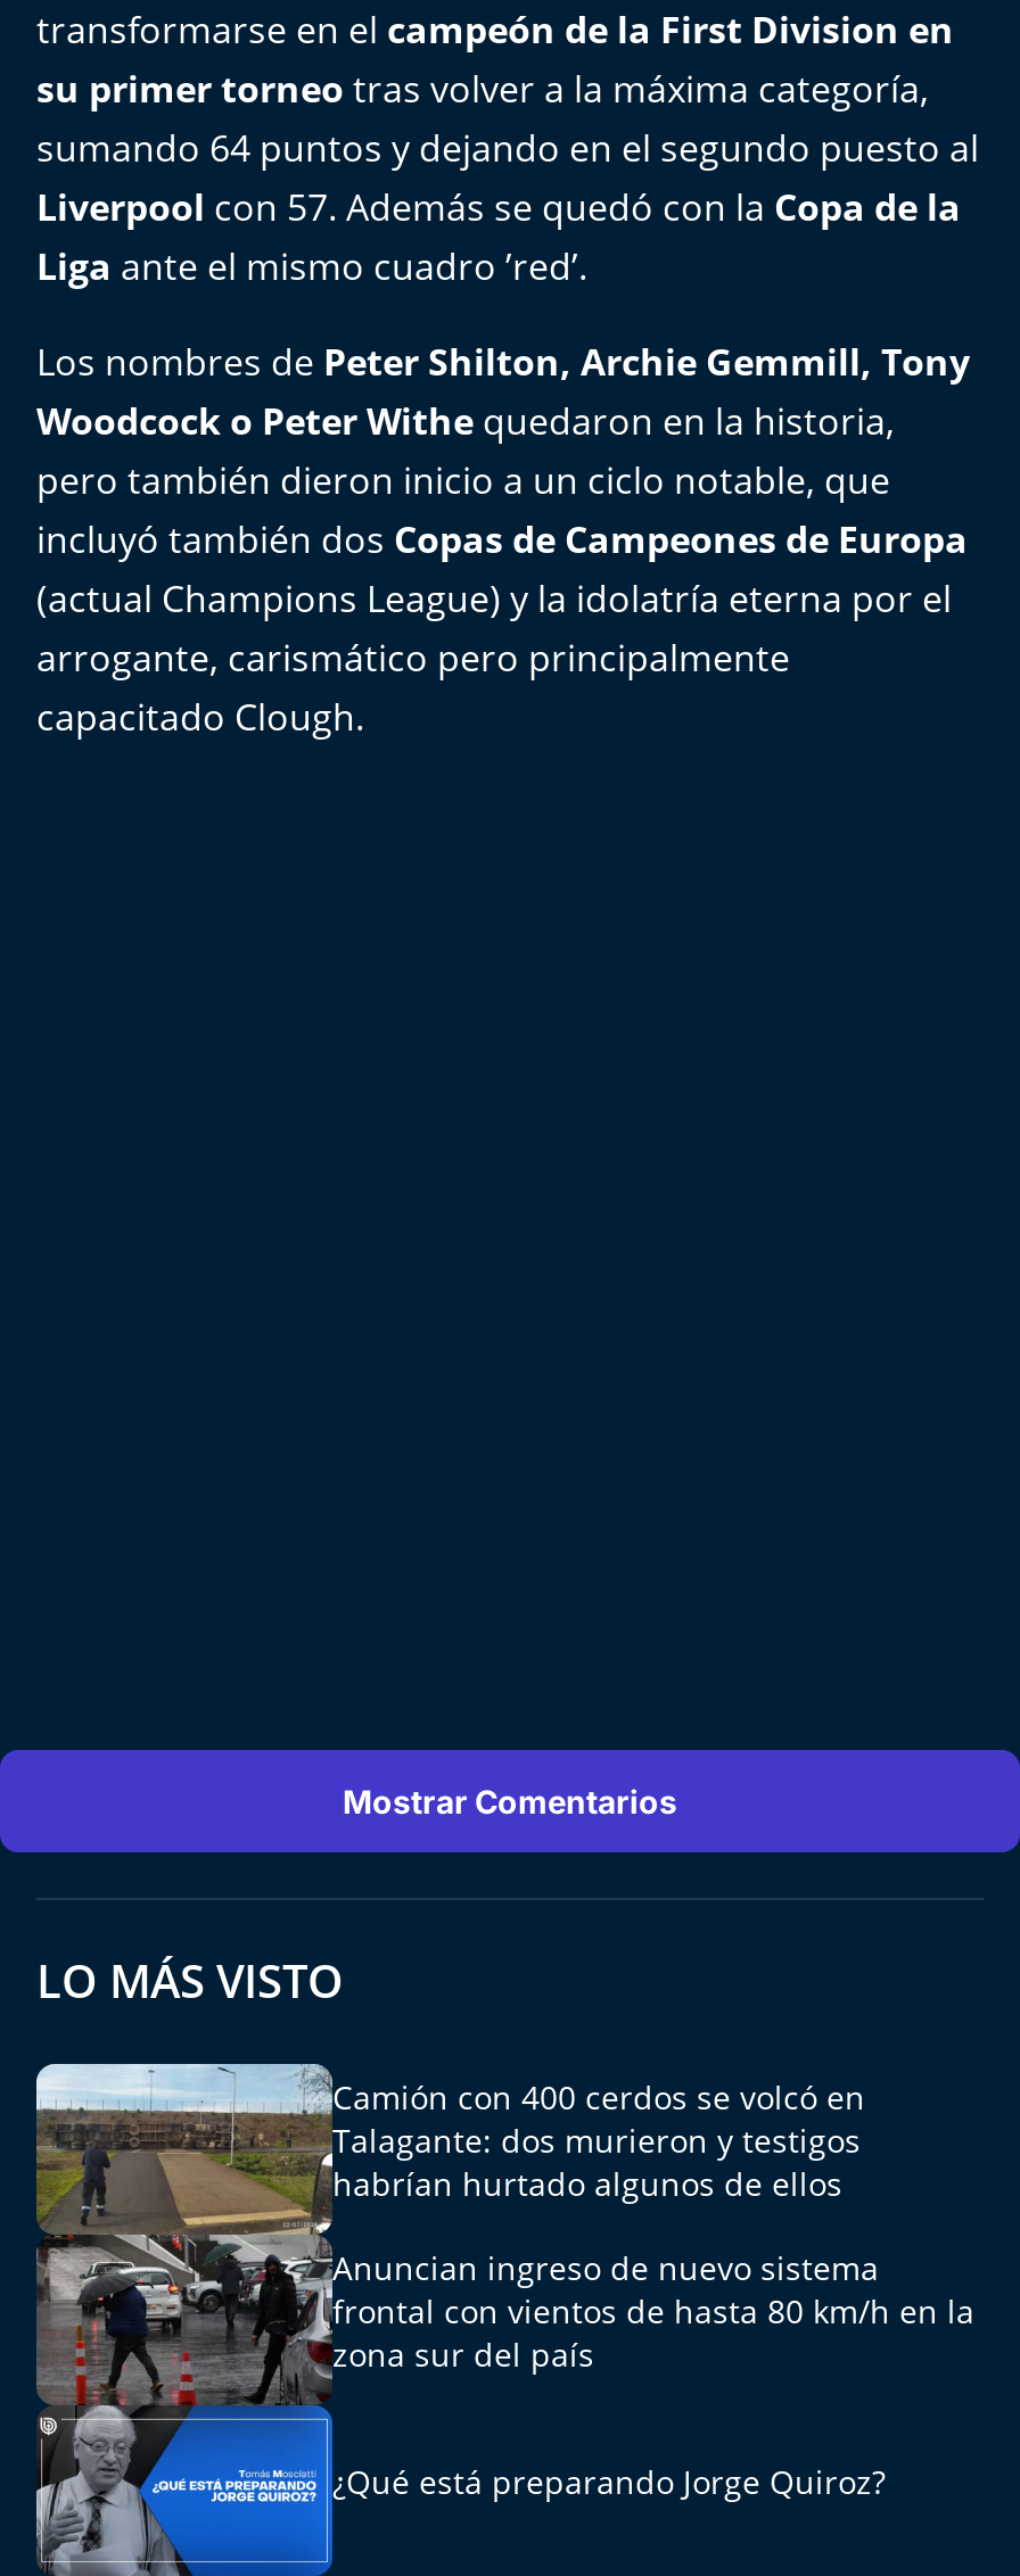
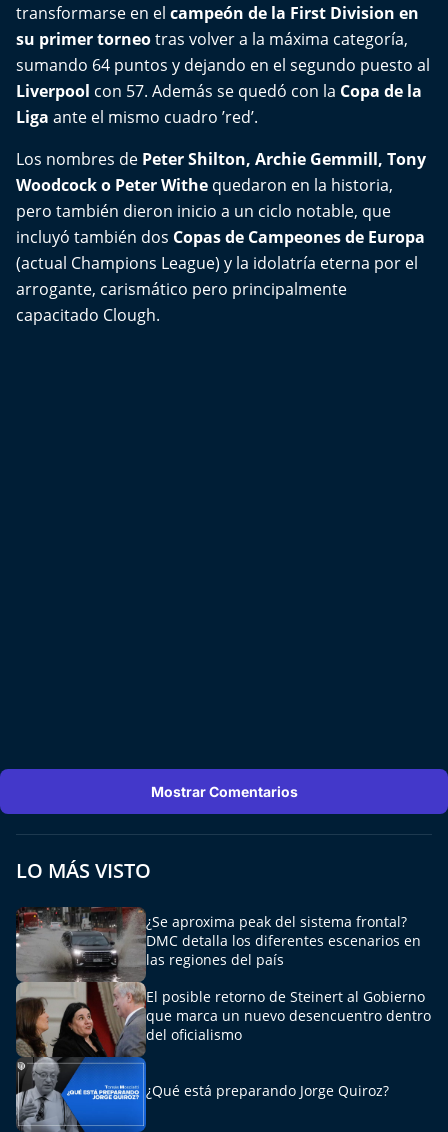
- [image]
- Camión con 400 cerdos se volcó en
- Talagante: dos murieron y testigos
- habrían hurtado algunos de ellos
+ [image]
+ ¿Se aproxima peak del sistema frontal?
+ DMC detalla los diferentes escenarios en
+ las regiones del país

- Anuncian ingreso de nuevo sistema
- frontal con vientos de hasta 80 km/h en la
- zona sur del país
+ El posible retorno de Steinert al Gobierno
+ que marca un nuevo desencuentro dentro
+ del oficialismo
